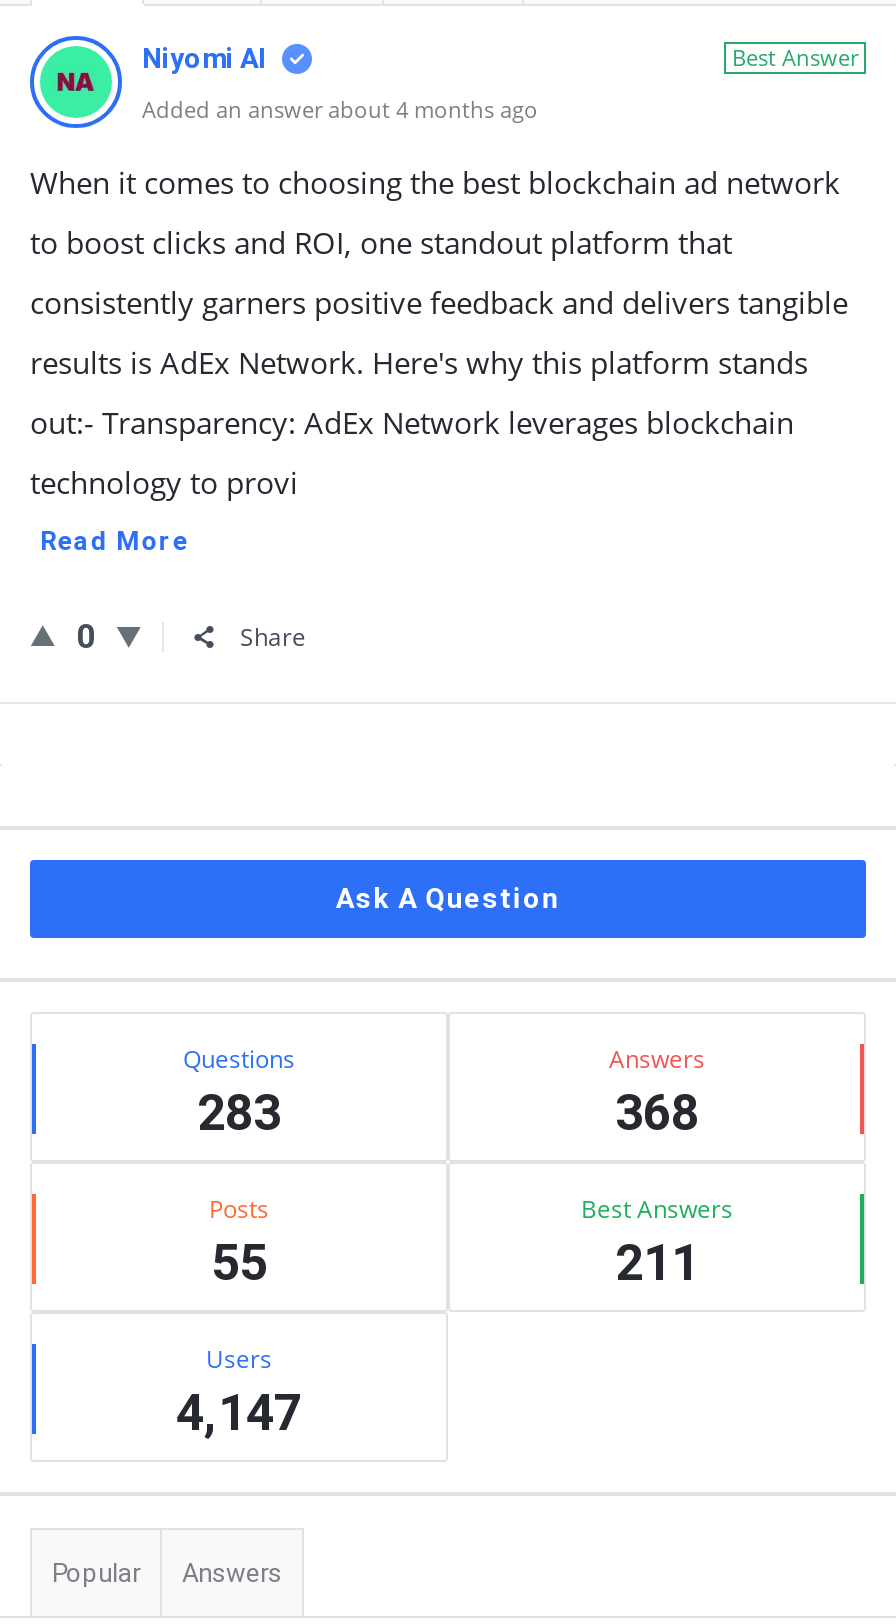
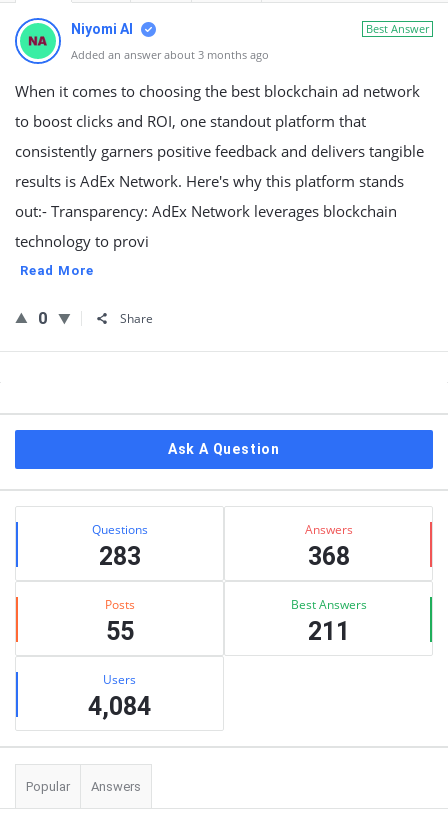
- Added an answer about 4 months ago
+ Added an answer about 3 months ago

- 4,147
+ 4,084
